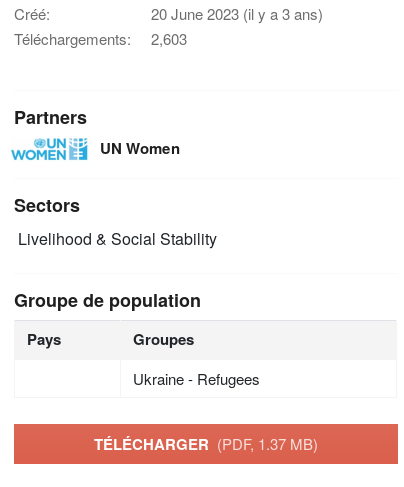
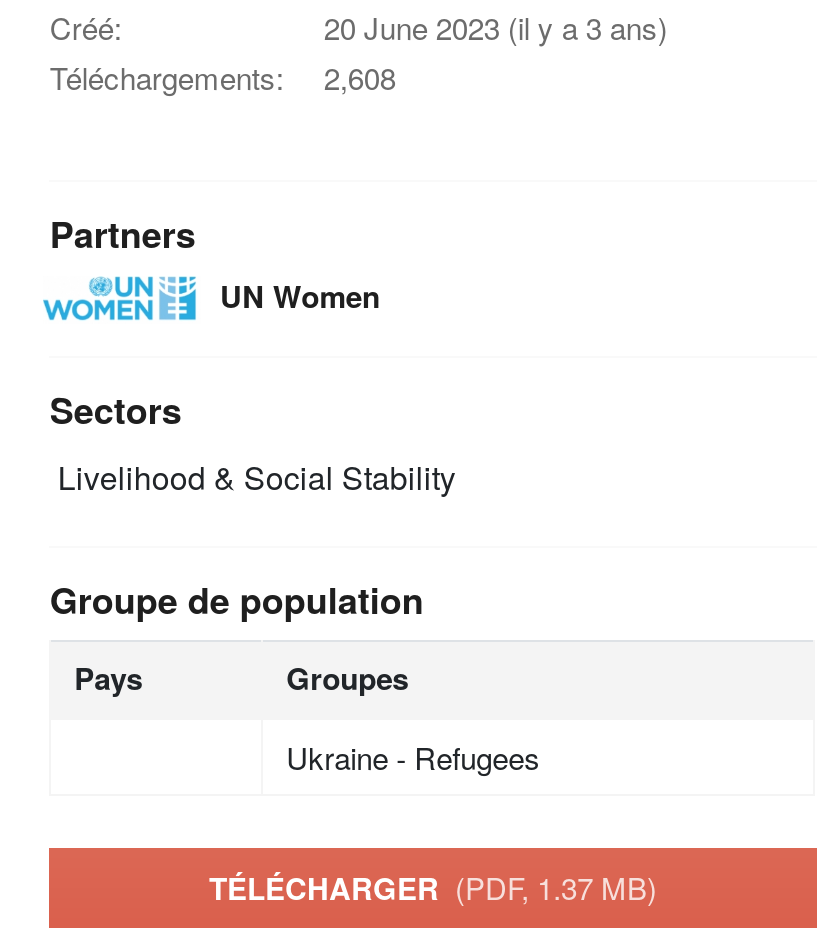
- Téléchargements: 2,603
+ Téléchargements: 2,608
